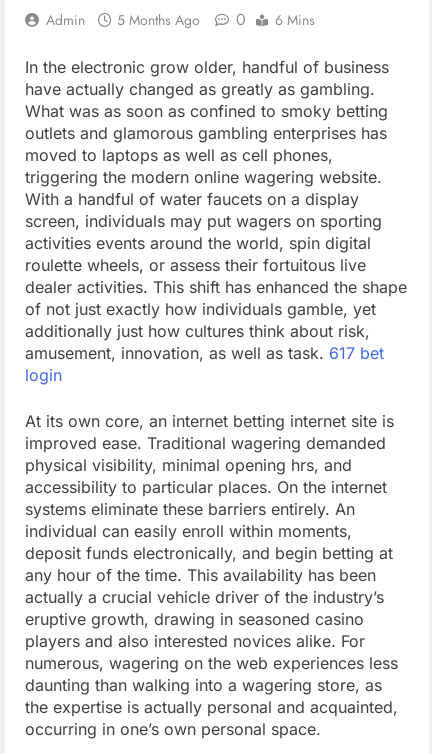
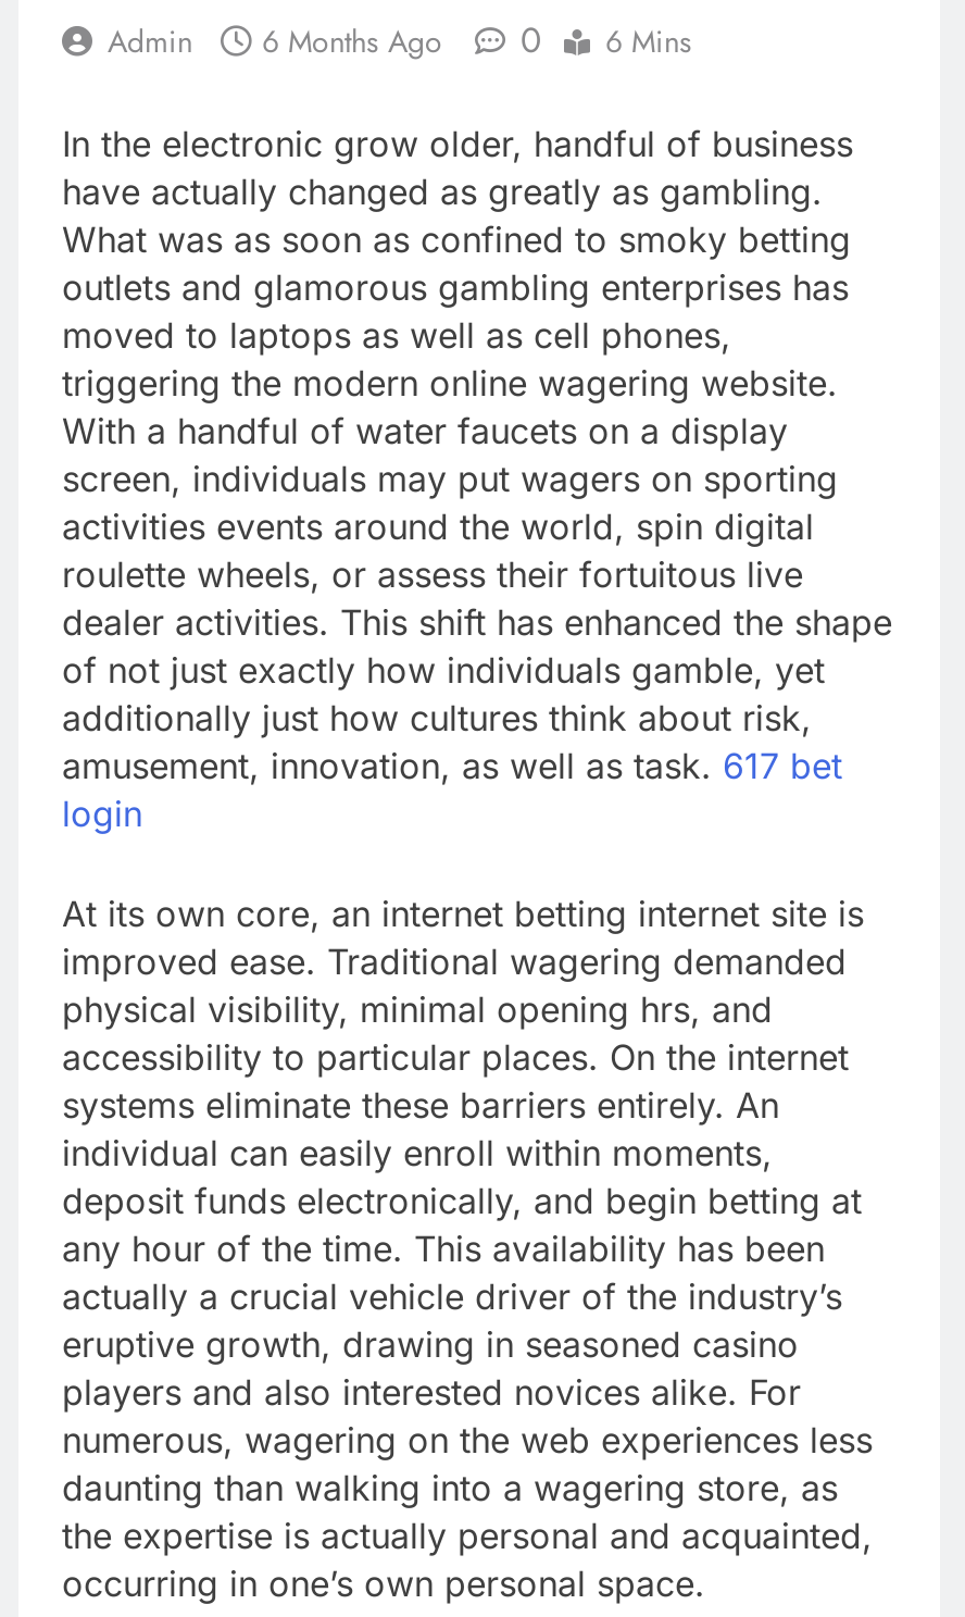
- Admin 5 Months Ago 0 6 Mins
+ Admin 6 Months Ago 0 6 Mins
